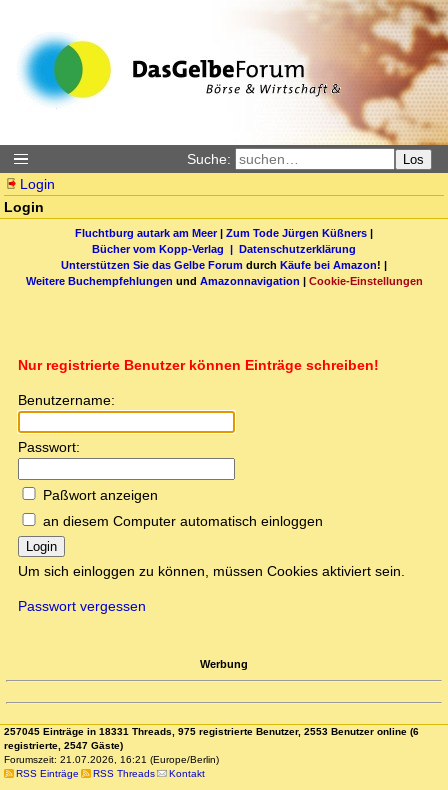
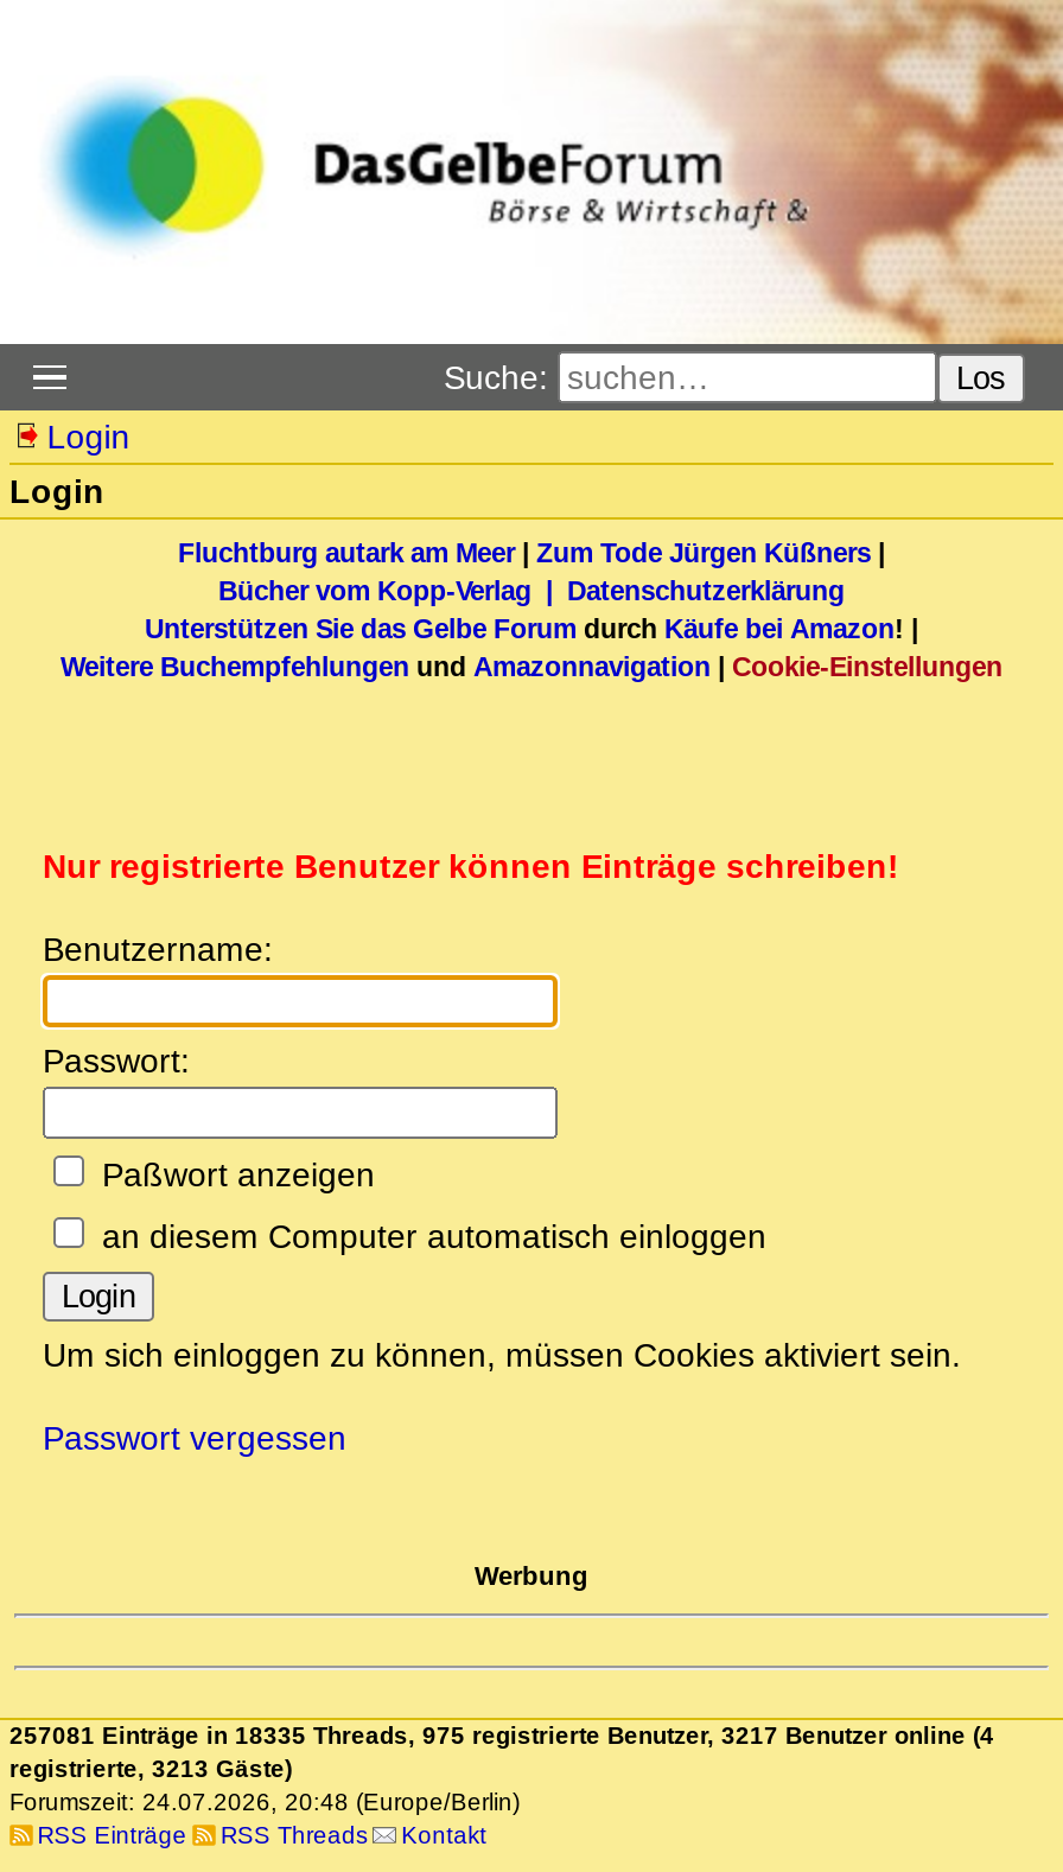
- 257045 Einträge in 18331 Threads, 975 registrierte Benutzer, 2553 Benutzer online (6
+ 257081 Einträge in 18335 Threads, 975 registrierte Benutzer, 3217 Benutzer online (4

- registrierte, 2547 Gäste)
+ registrierte, 3213 Gäste)

- Forumszeit: 21.07.2026, 16:21 (Europe/Berlin)
+ Forumszeit: 24.07.2026, 20:48 (Europe/Berlin)
